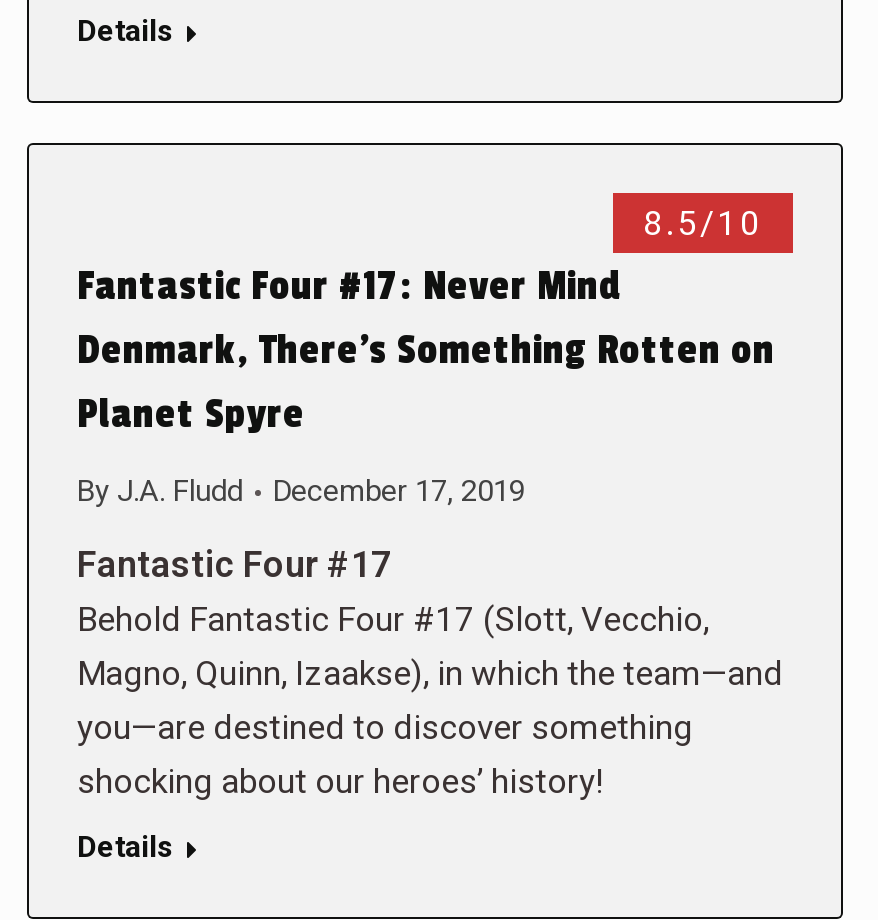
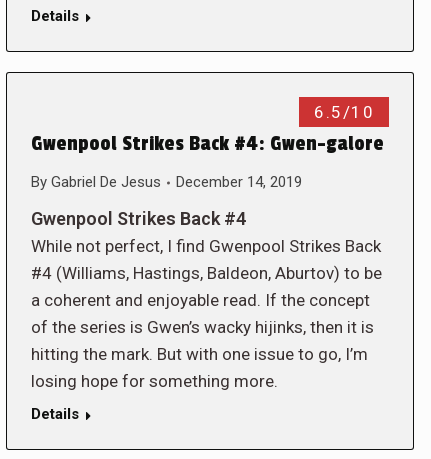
- 8.5/10
- Fantastic Four #17: Never Mind
- Denmark, There’s Something Rotten on
- Planet Spyre
+ 6.5/10
+ Gwenpool Strikes Back #4: Gwen-galore

- By J.A. Fludd
- December 17, 2019
+ By Gabriel De Jesus
+ December 14, 2019

- Fantastic Four #17
- Behold Fantastic Four #17 (Slott, Vecchio,
- Magno, Quinn, Izaakse), in which the team—and
- you—are destined to discover something
- shocking about our heroes’ history!
+ Gwenpool Strikes Back #4
+ While not perfect, I find Gwenpool Strikes Back
+ #4 (Williams, Hastings, Baldeon, Aburtov) to be
+ a coherent and enjoyable read. If the concept
+ of the series is Gwen’s wacky hijinks, then it is
+ hitting the mark. But with one issue to go, I’m
+ losing hope for something more.
